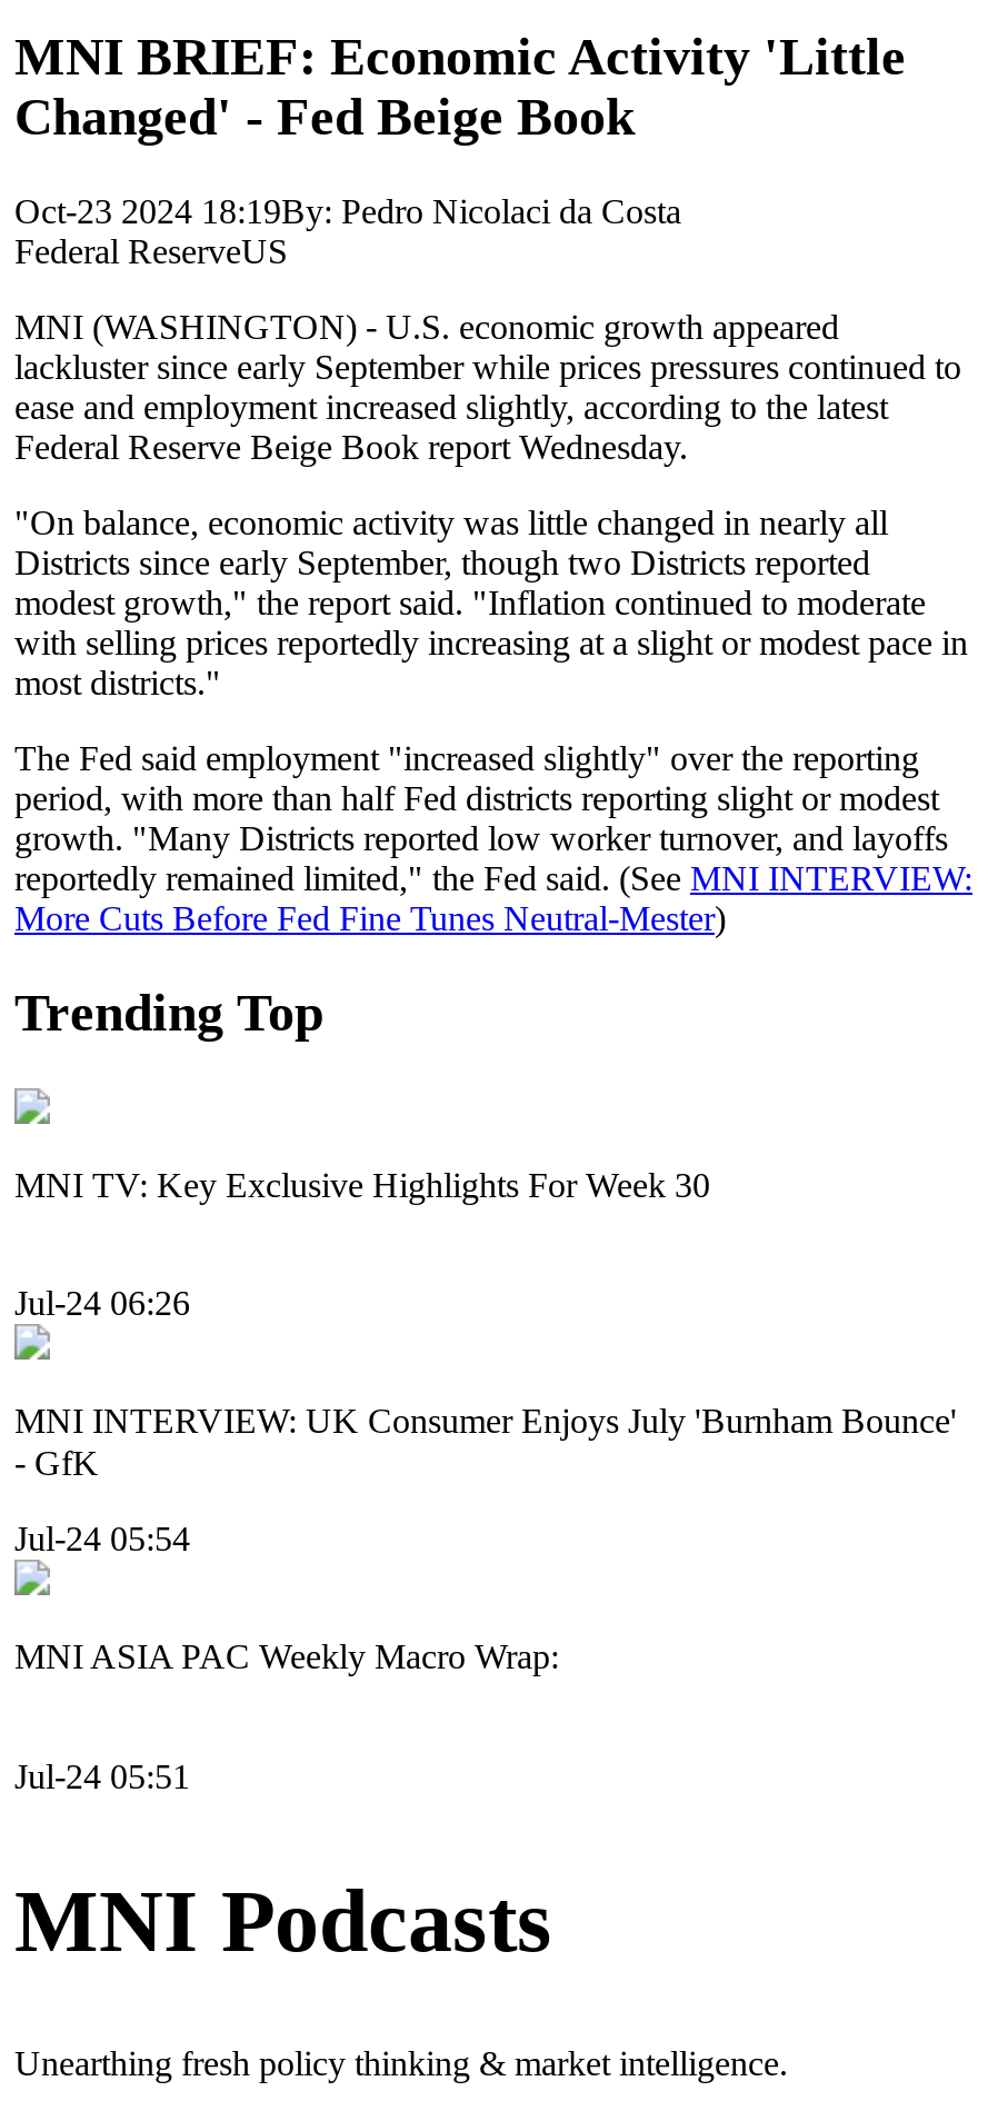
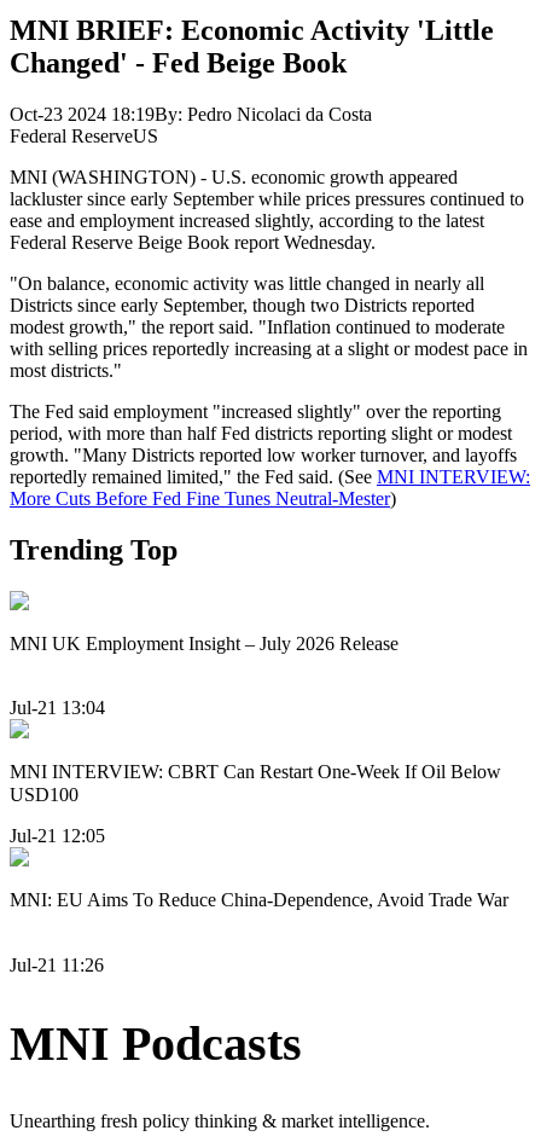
- MNI TV: Key Exclusive Highlights For Week 30
+ MNI UK Employment Insight – July 2026 Release

- Jul-24 06:26
+ Jul-21 13:04

- MNI INTERVIEW: UK Consumer Enjoys July 'Burnham Bounce'
- - GfK
+ MNI INTERVIEW: CBRT Can Restart One-Week If Oil Below
+ USD100

- Jul-24 05:54
+ Jul-21 12:05

- MNI ASIA PAC Weekly Macro Wrap:
+ MNI: EU Aims To Reduce China-Dependence, Avoid Trade War

- Jul-24 05:51
+ Jul-21 11:26
